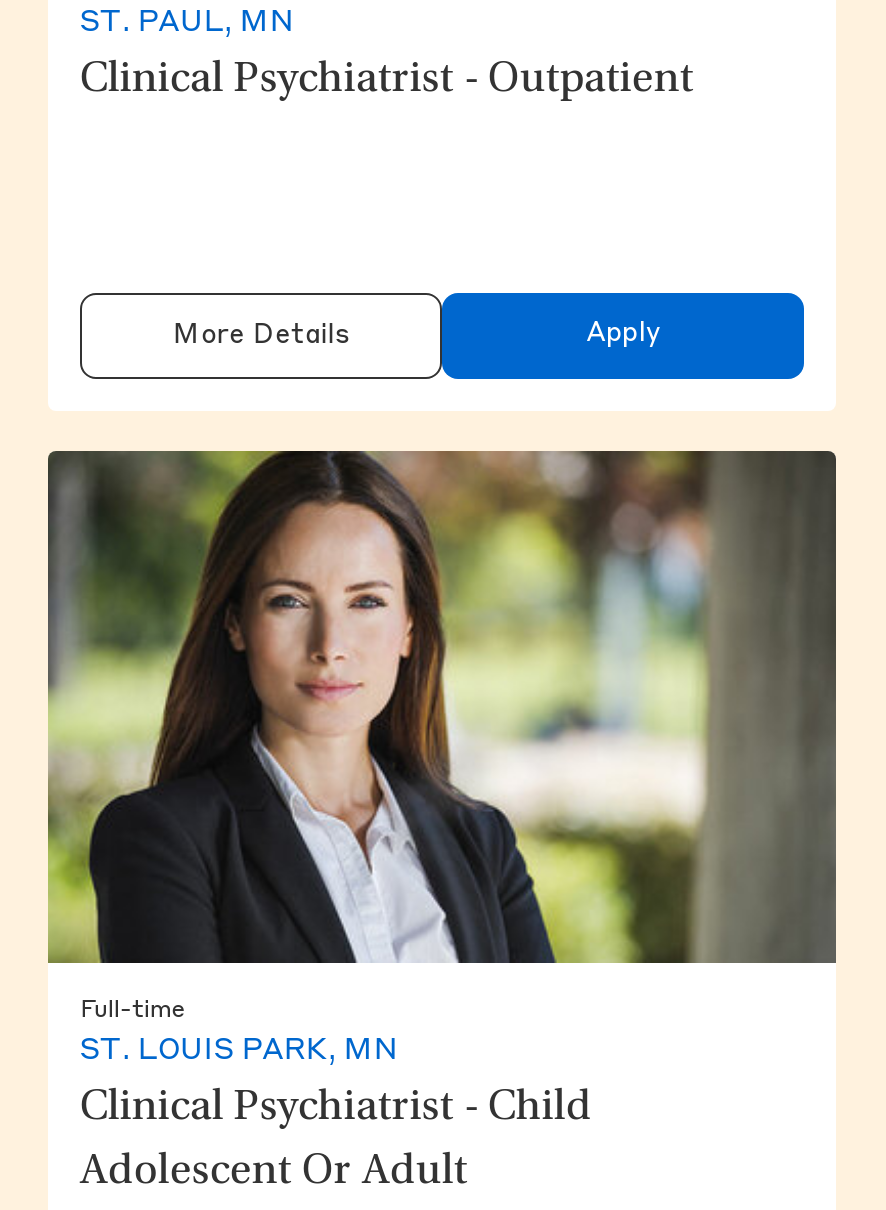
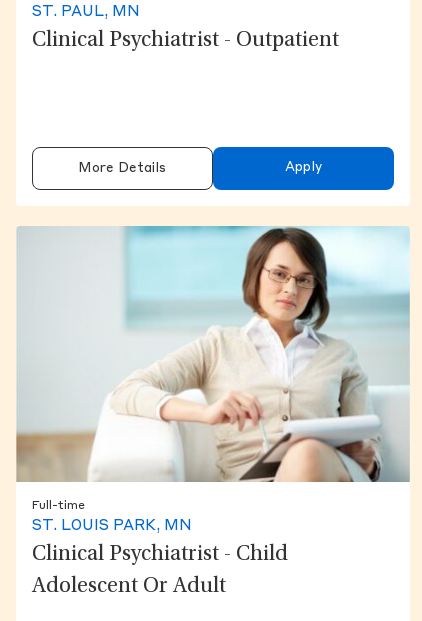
- [image]
+ [image]
